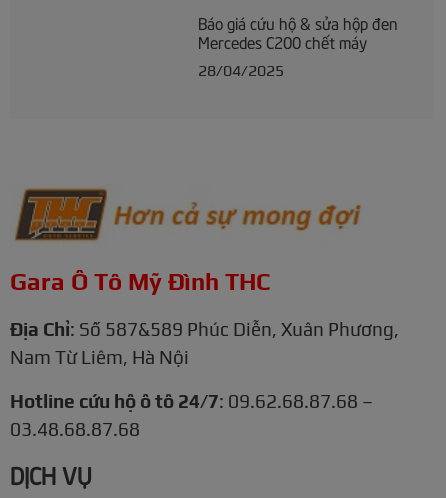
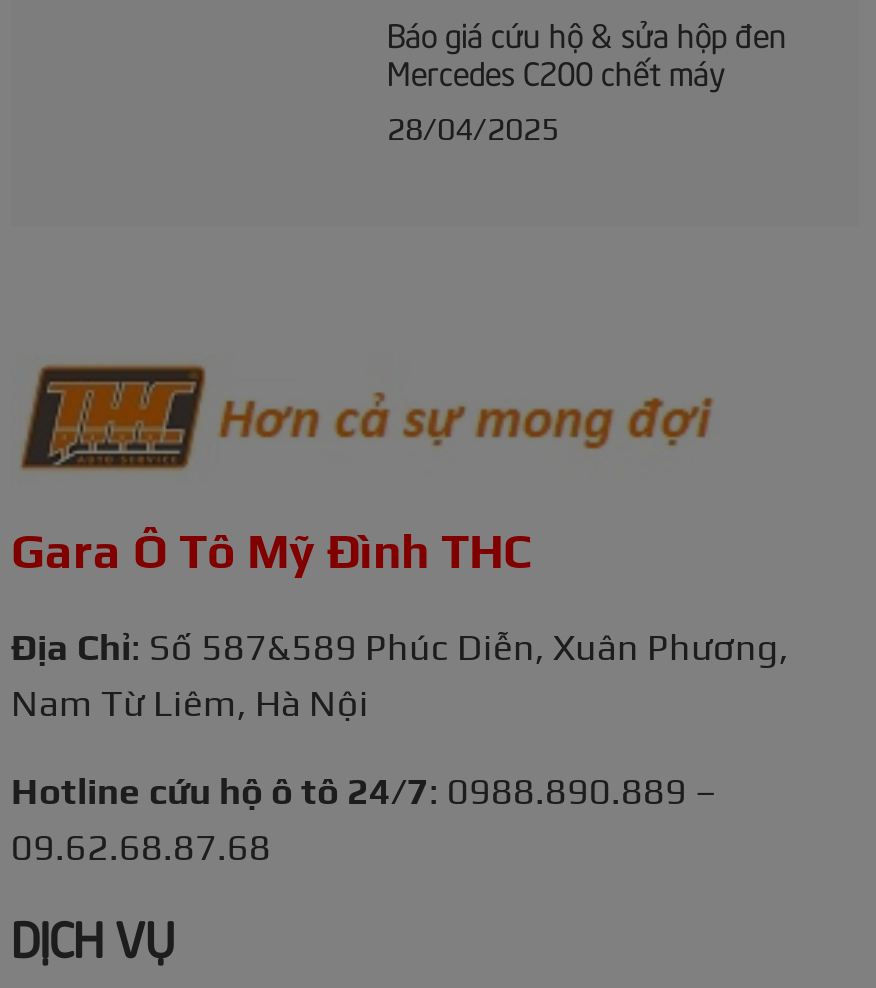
- Hotline cứu hộ ô tô 24/7: 09.62.68.87.68 –
+ Hotline cứu hộ ô tô 24/7: 0988.890.889 –

- 03.48.68.87.68
+ 09.62.68.87.68
